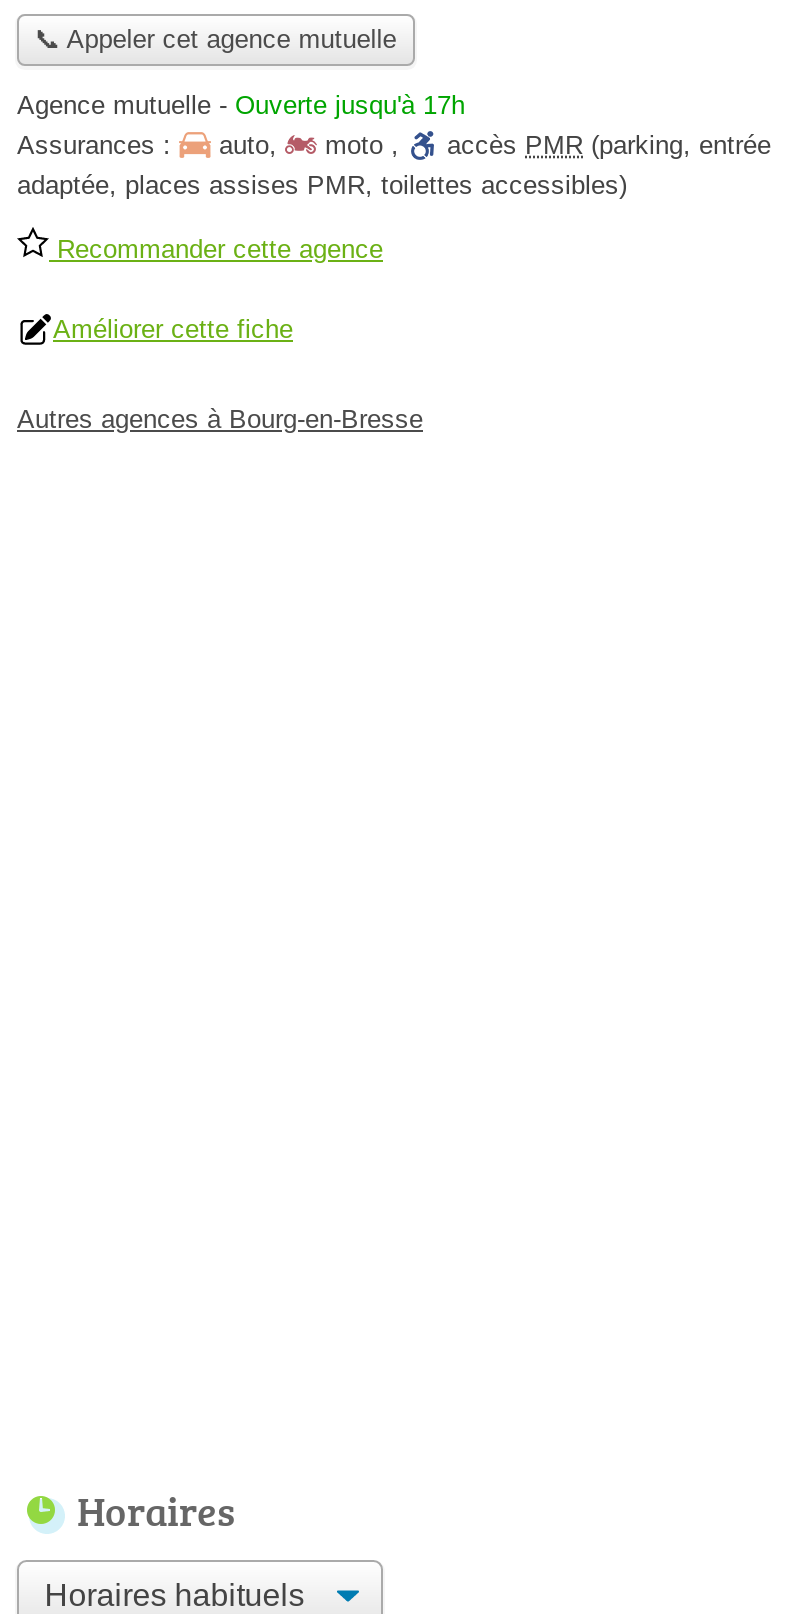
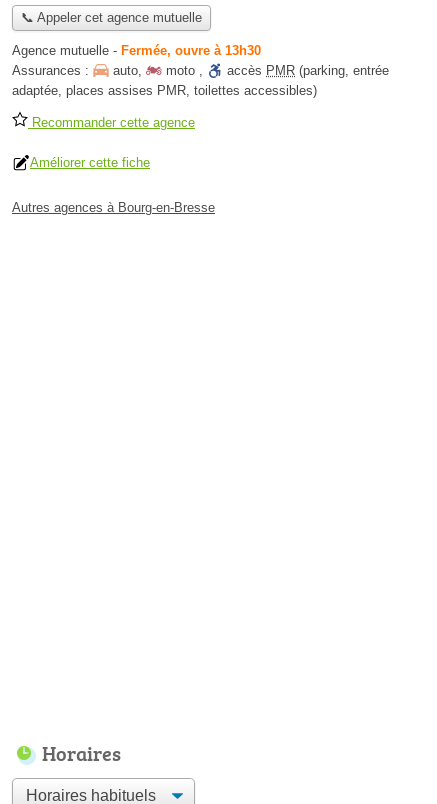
- Agence mutuelle - Ouverte jusqu'à 17h
+ Agence mutuelle - Fermée, ouvre à 13h30
